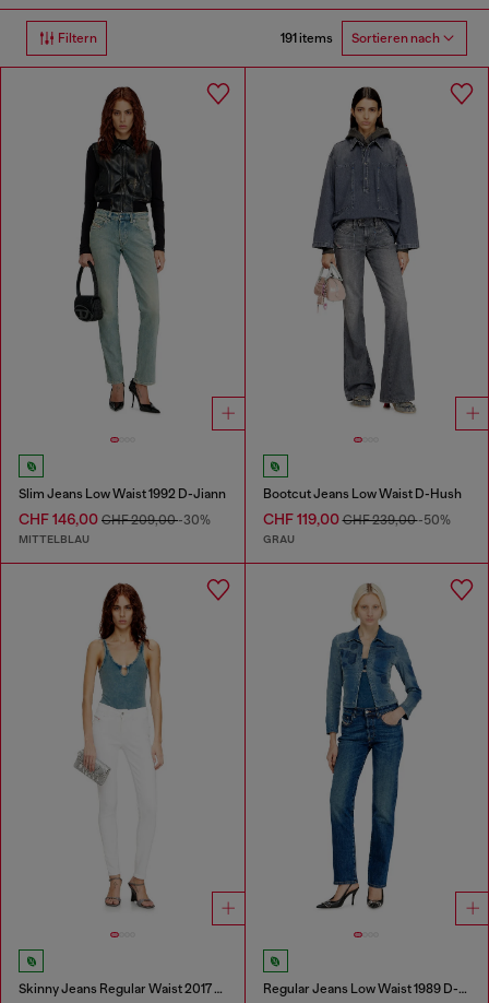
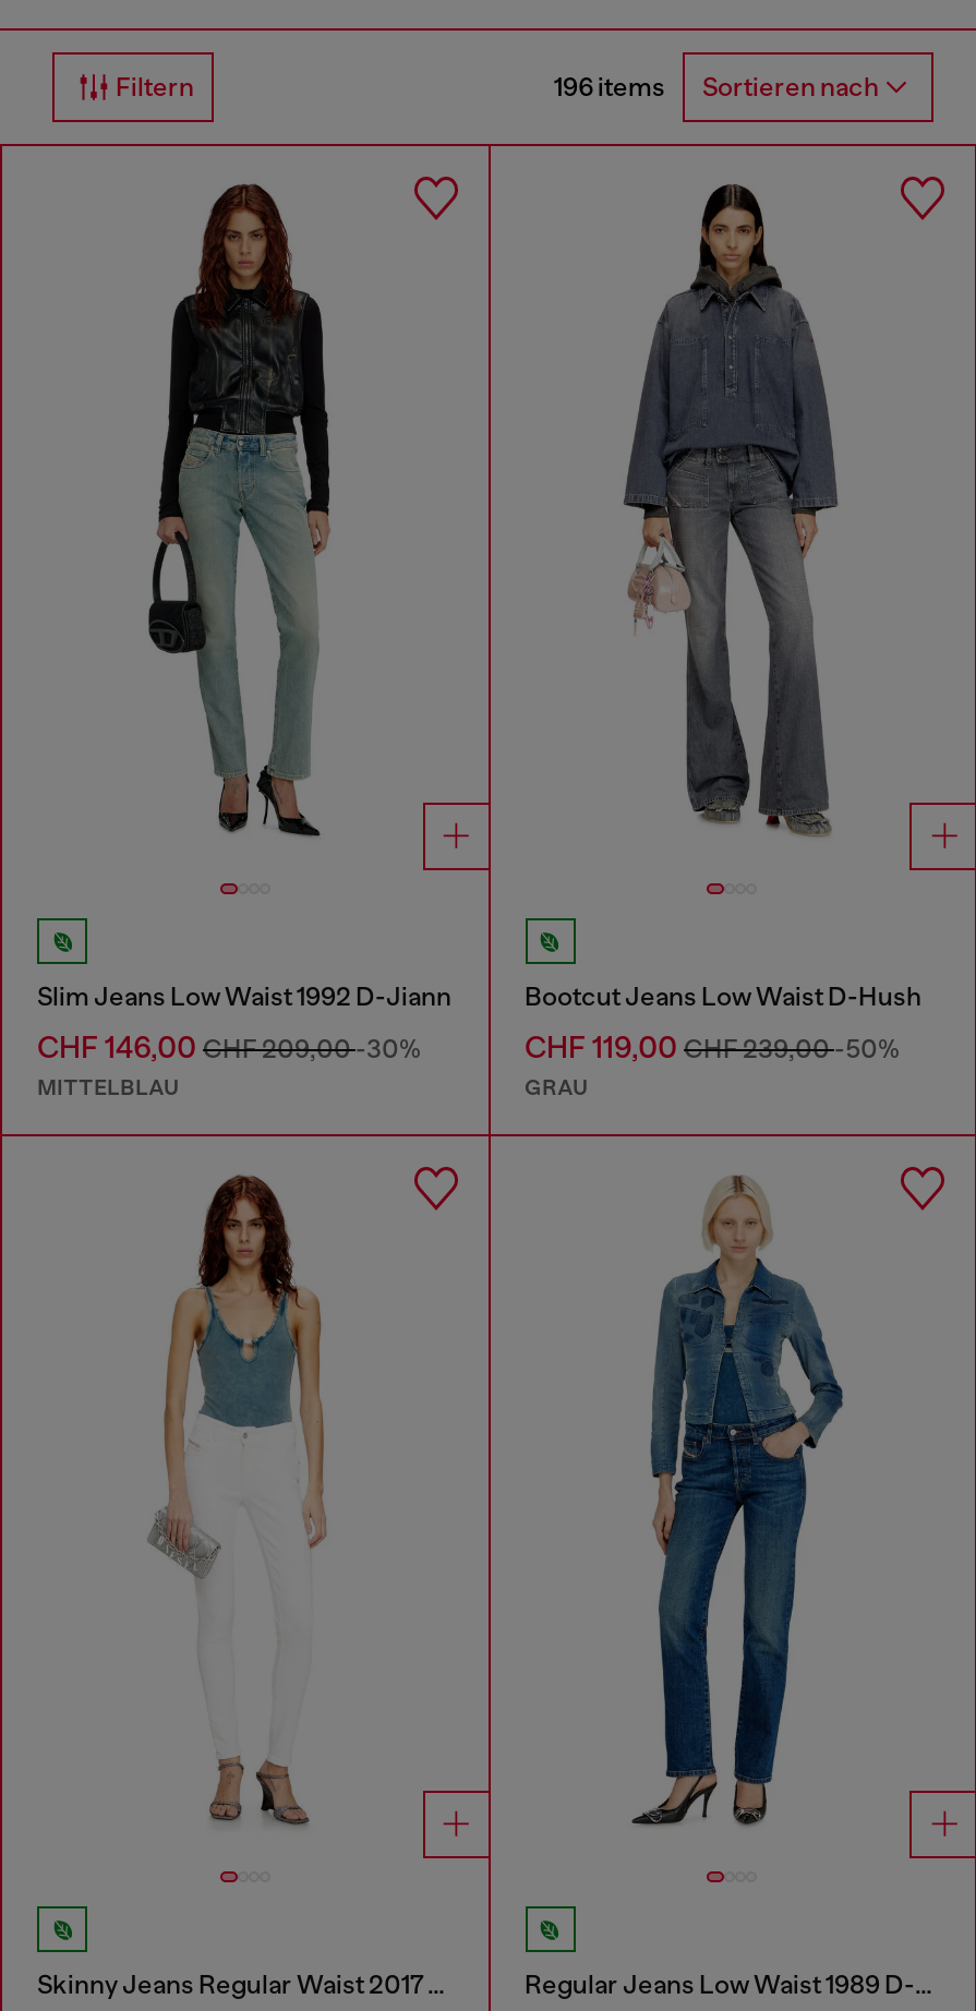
- 191 items Sortieren nach
+ 196 items Sortieren nach
